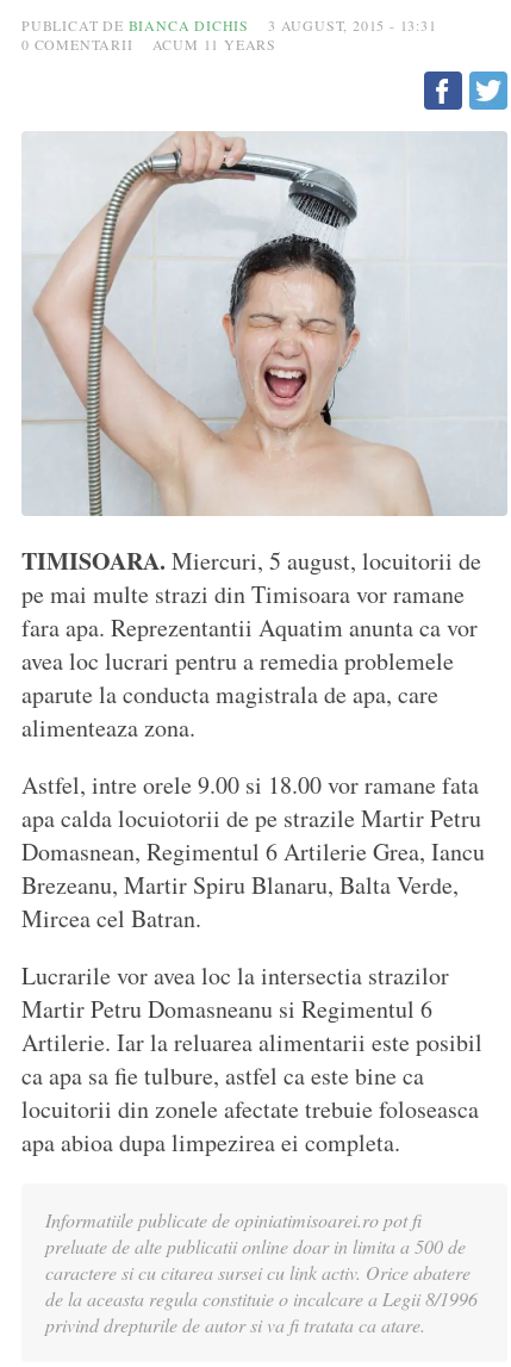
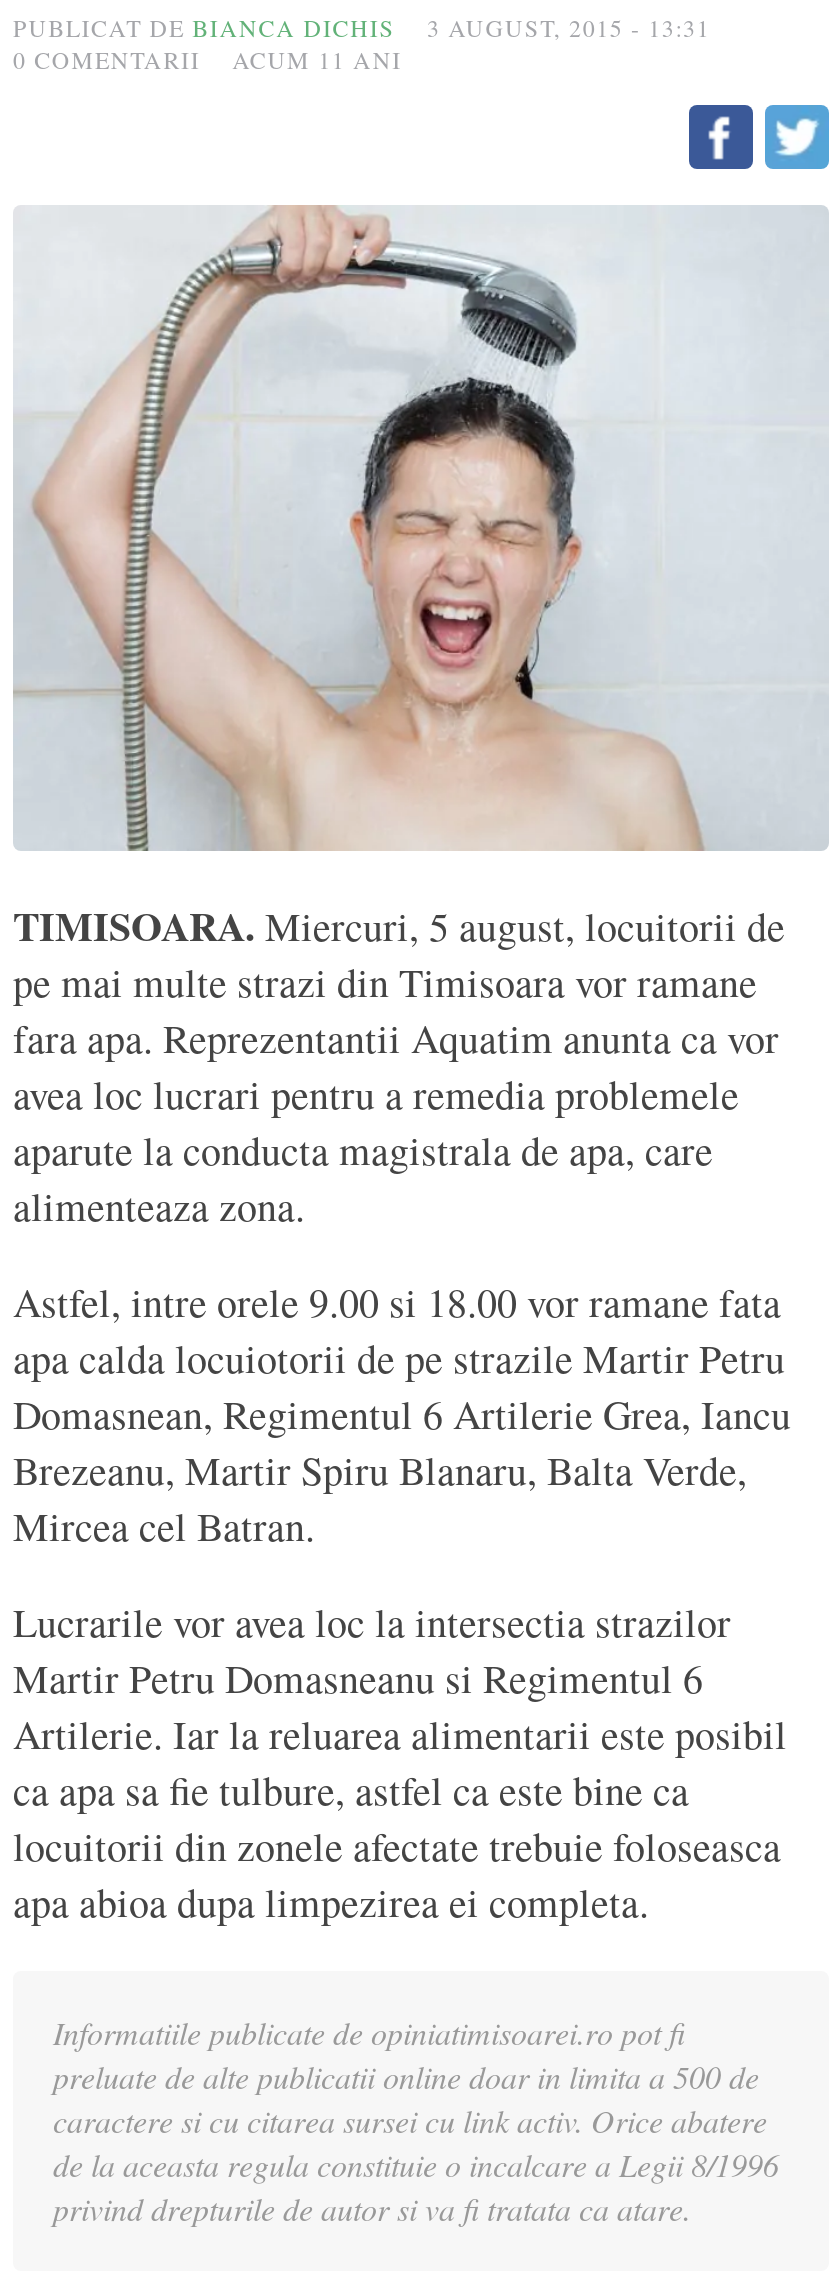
- 0 COMENTARII ACUM 11 YEARS
+ 0 COMENTARII ACUM 11 ANI
